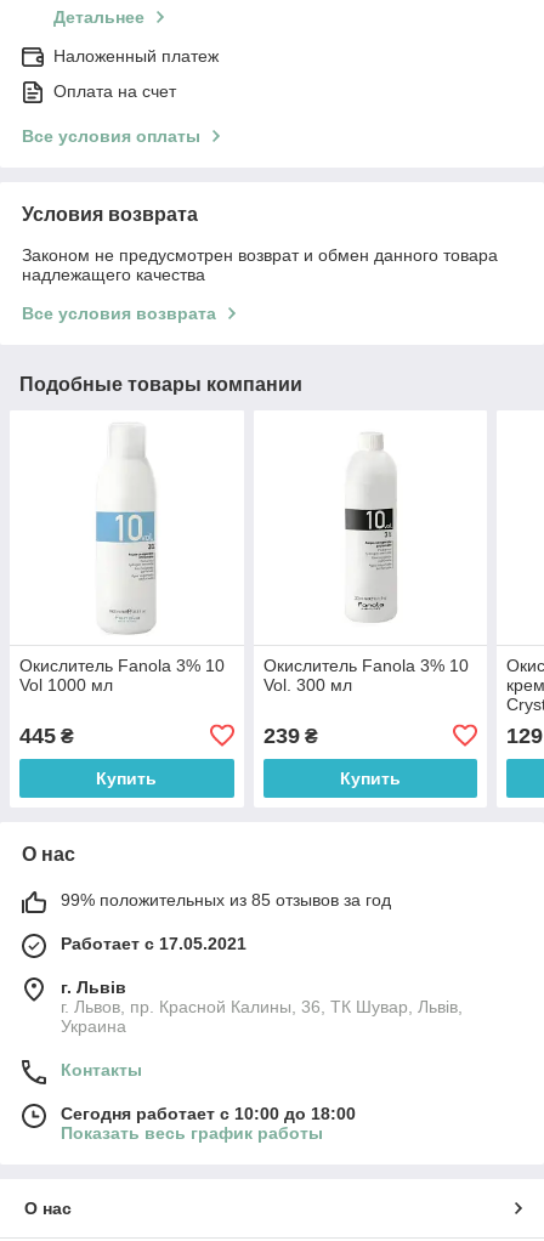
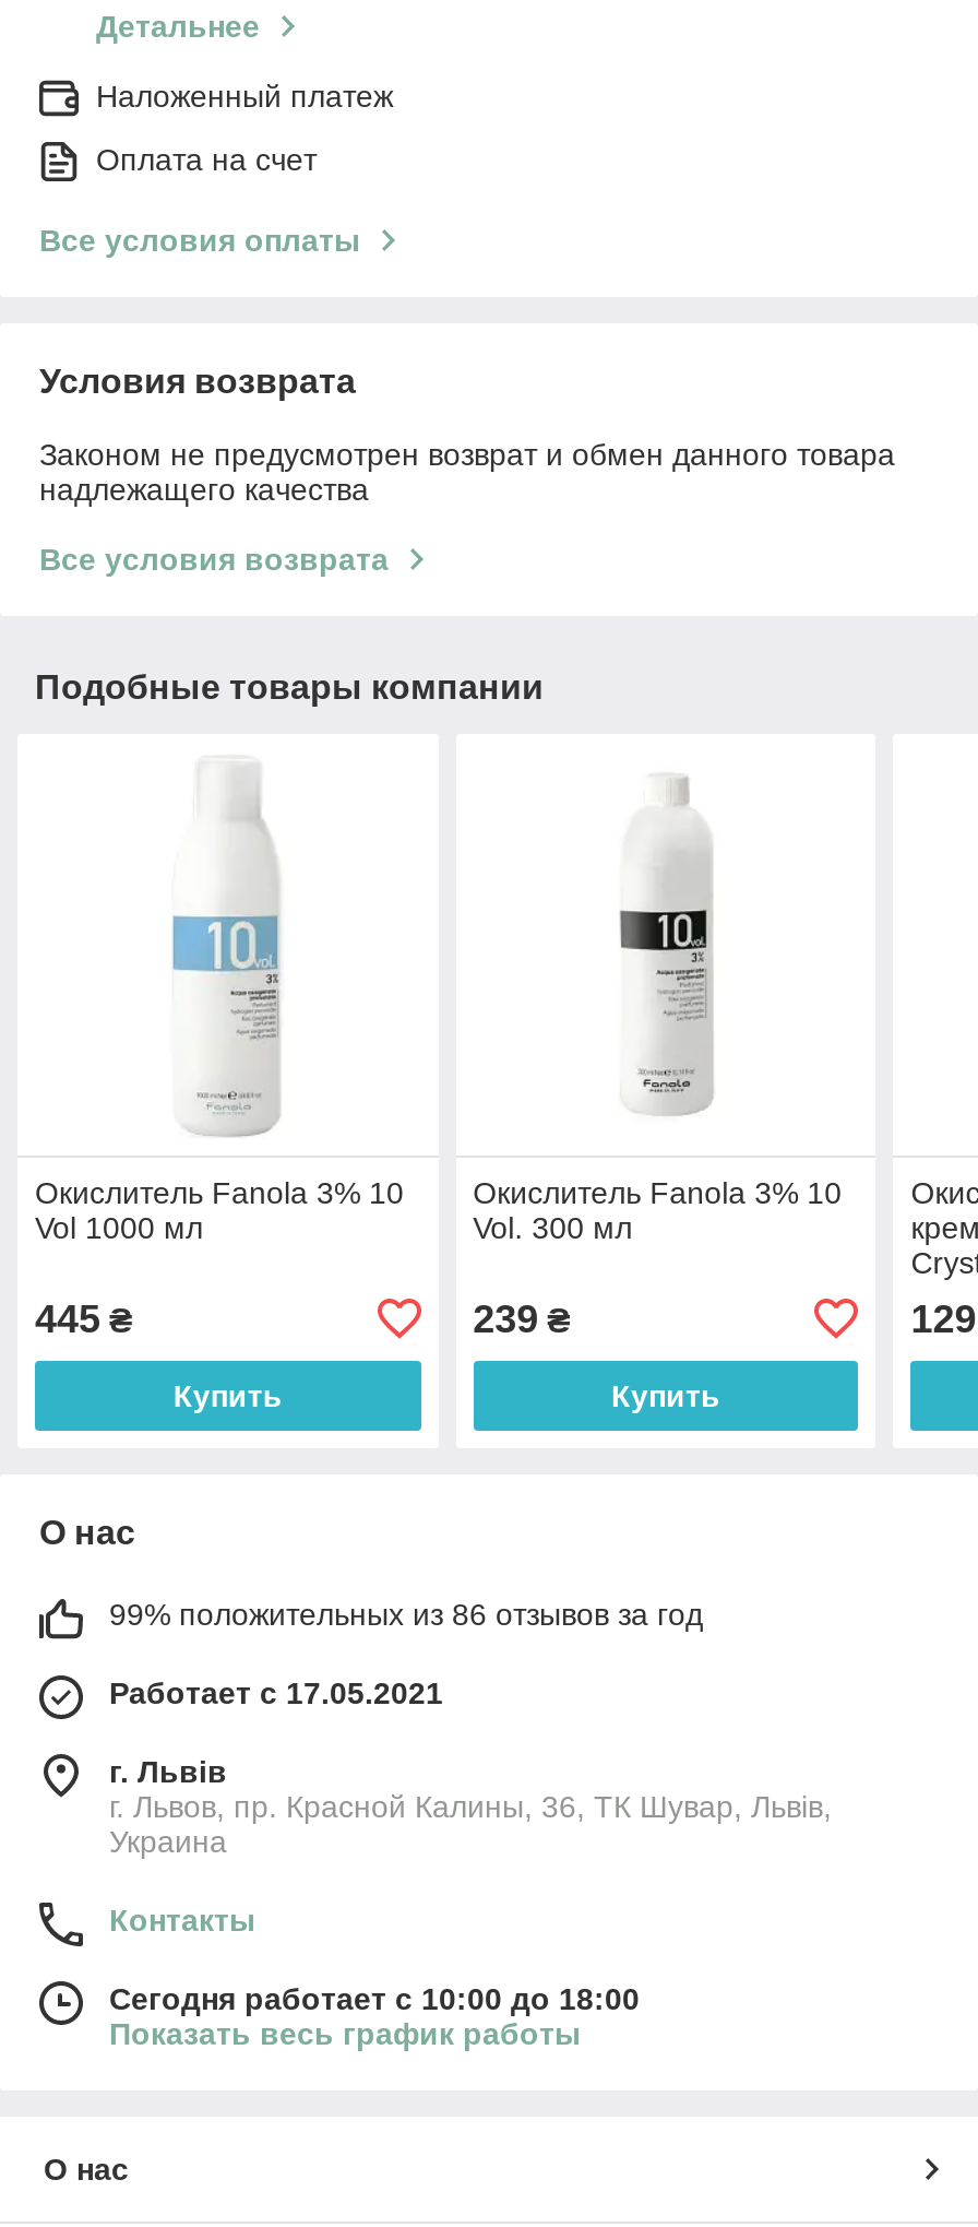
- 99% положительных из 85 отзывов за год
+ 99% положительных из 86 отзывов за год
